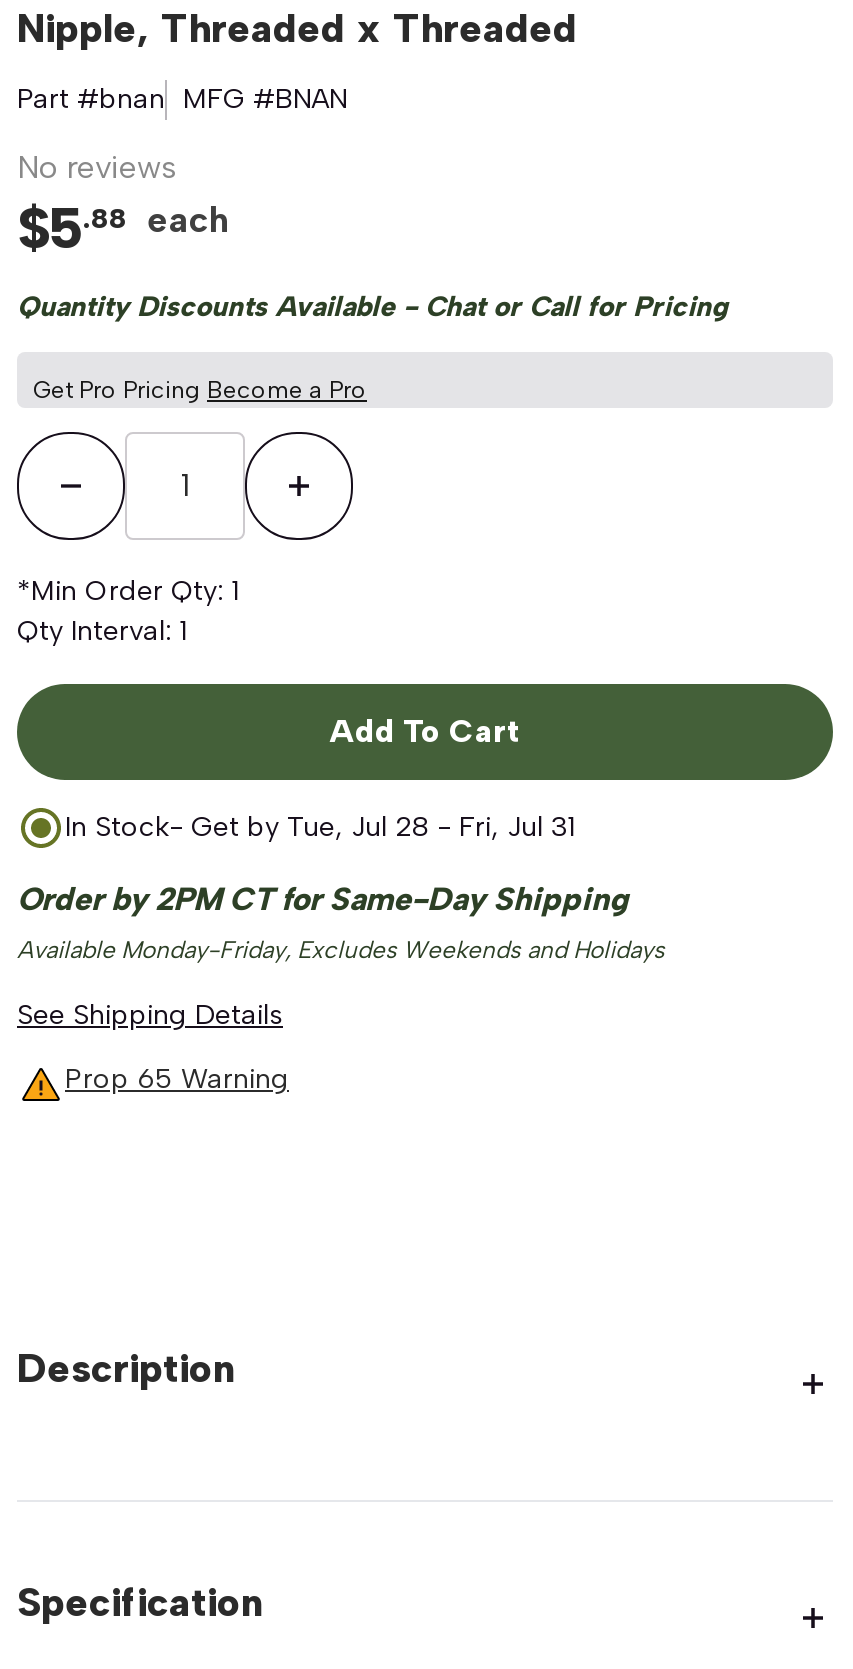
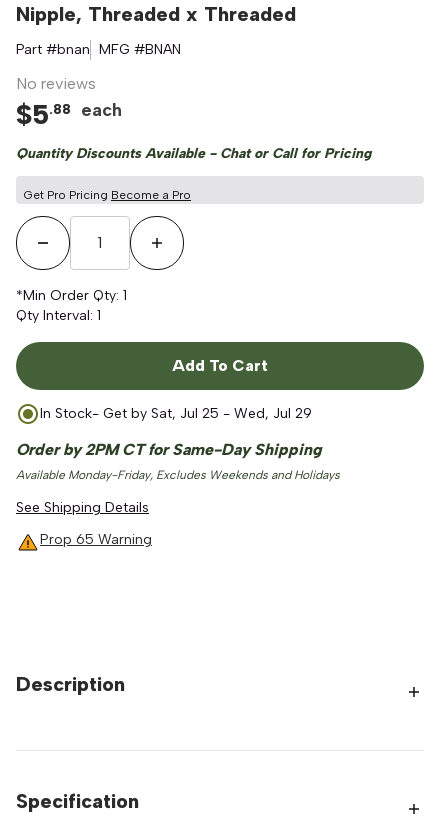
- In Stock- Get by Tue, Jul 28 - Fri, Jul 31
+ In Stock- Get by Sat, Jul 25 - Wed, Jul 29
